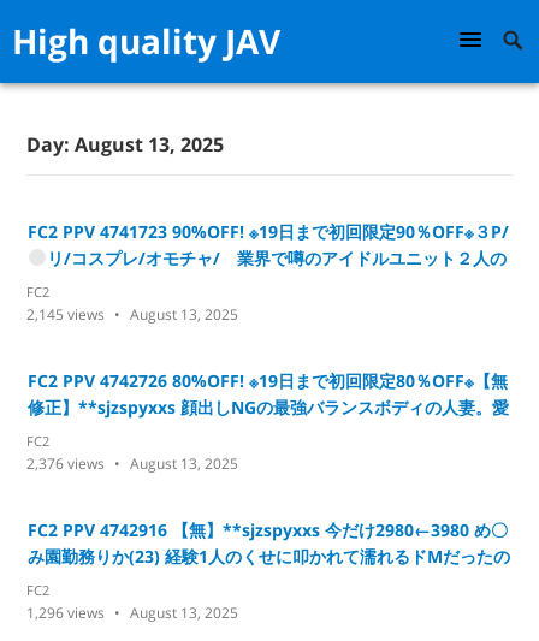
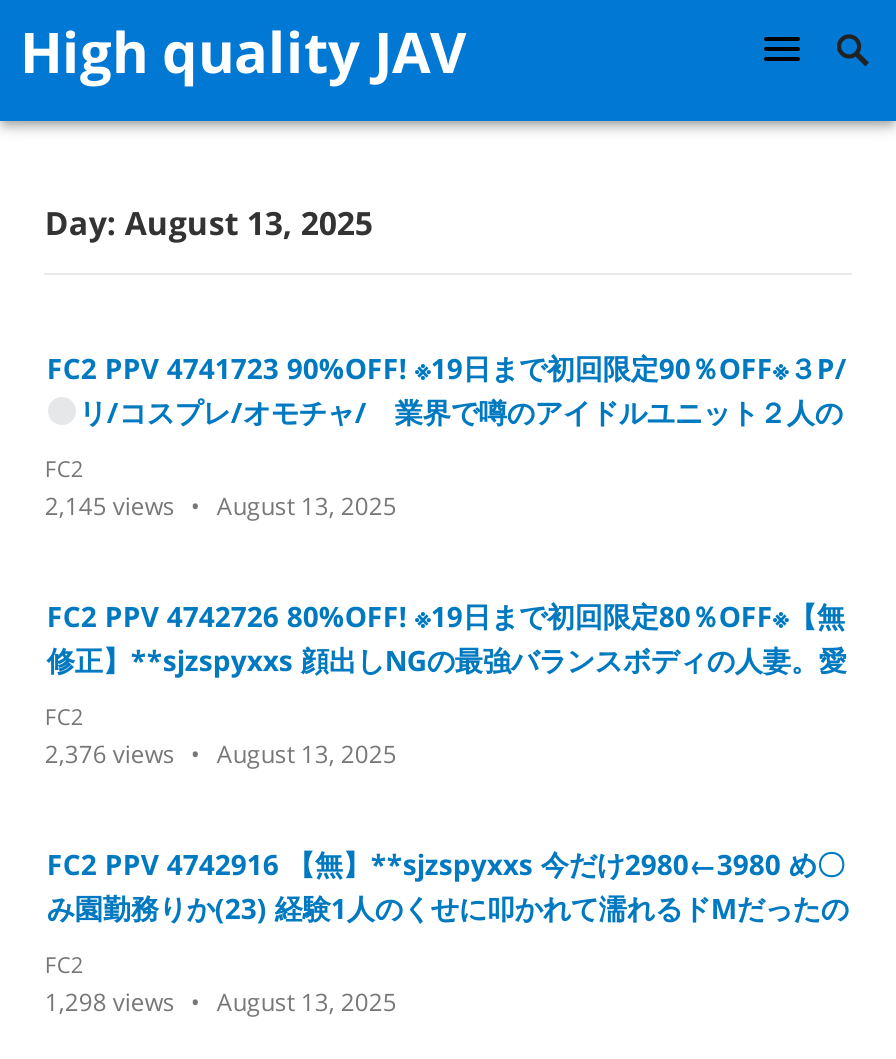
- 1,296 views August 13, 2025
+ 1,298 views August 13, 2025
